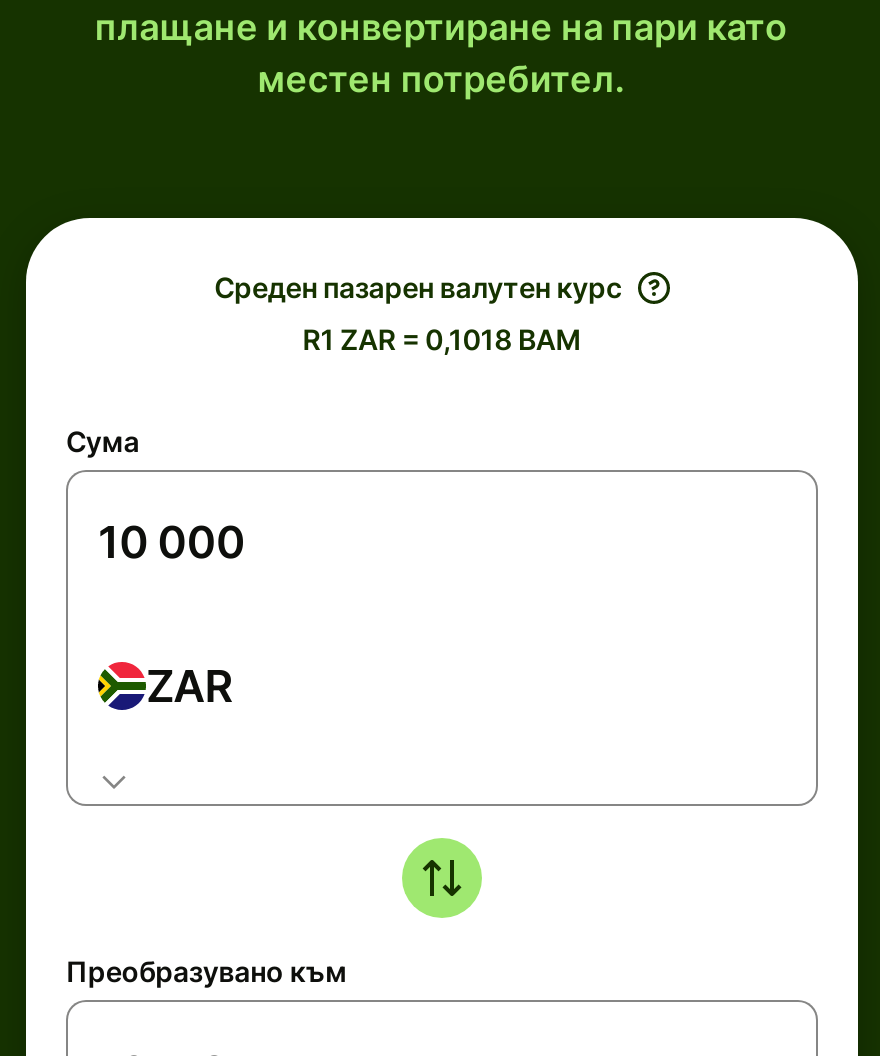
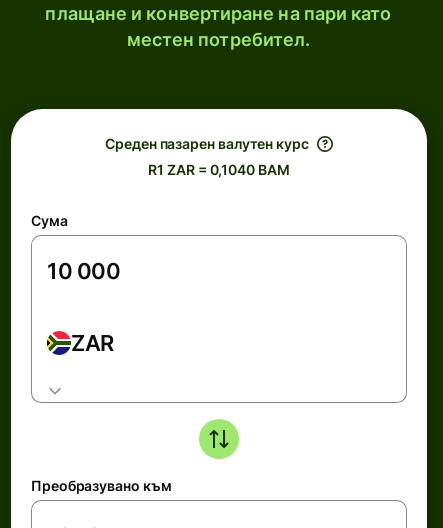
- R1 ZAR = 0,1018 BAM
+ R1 ZAR = 0,1040 BAM
